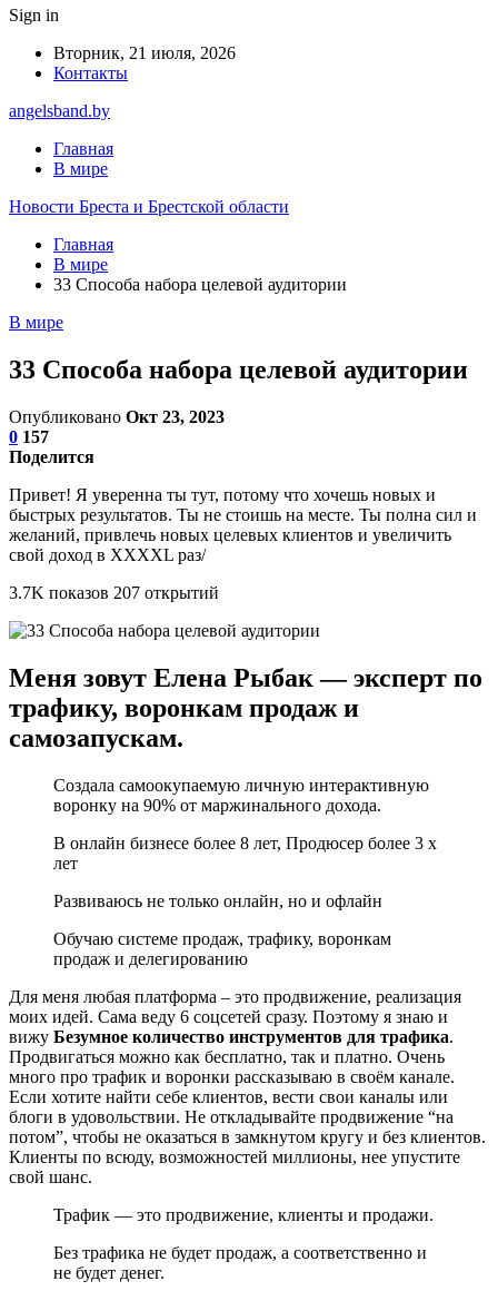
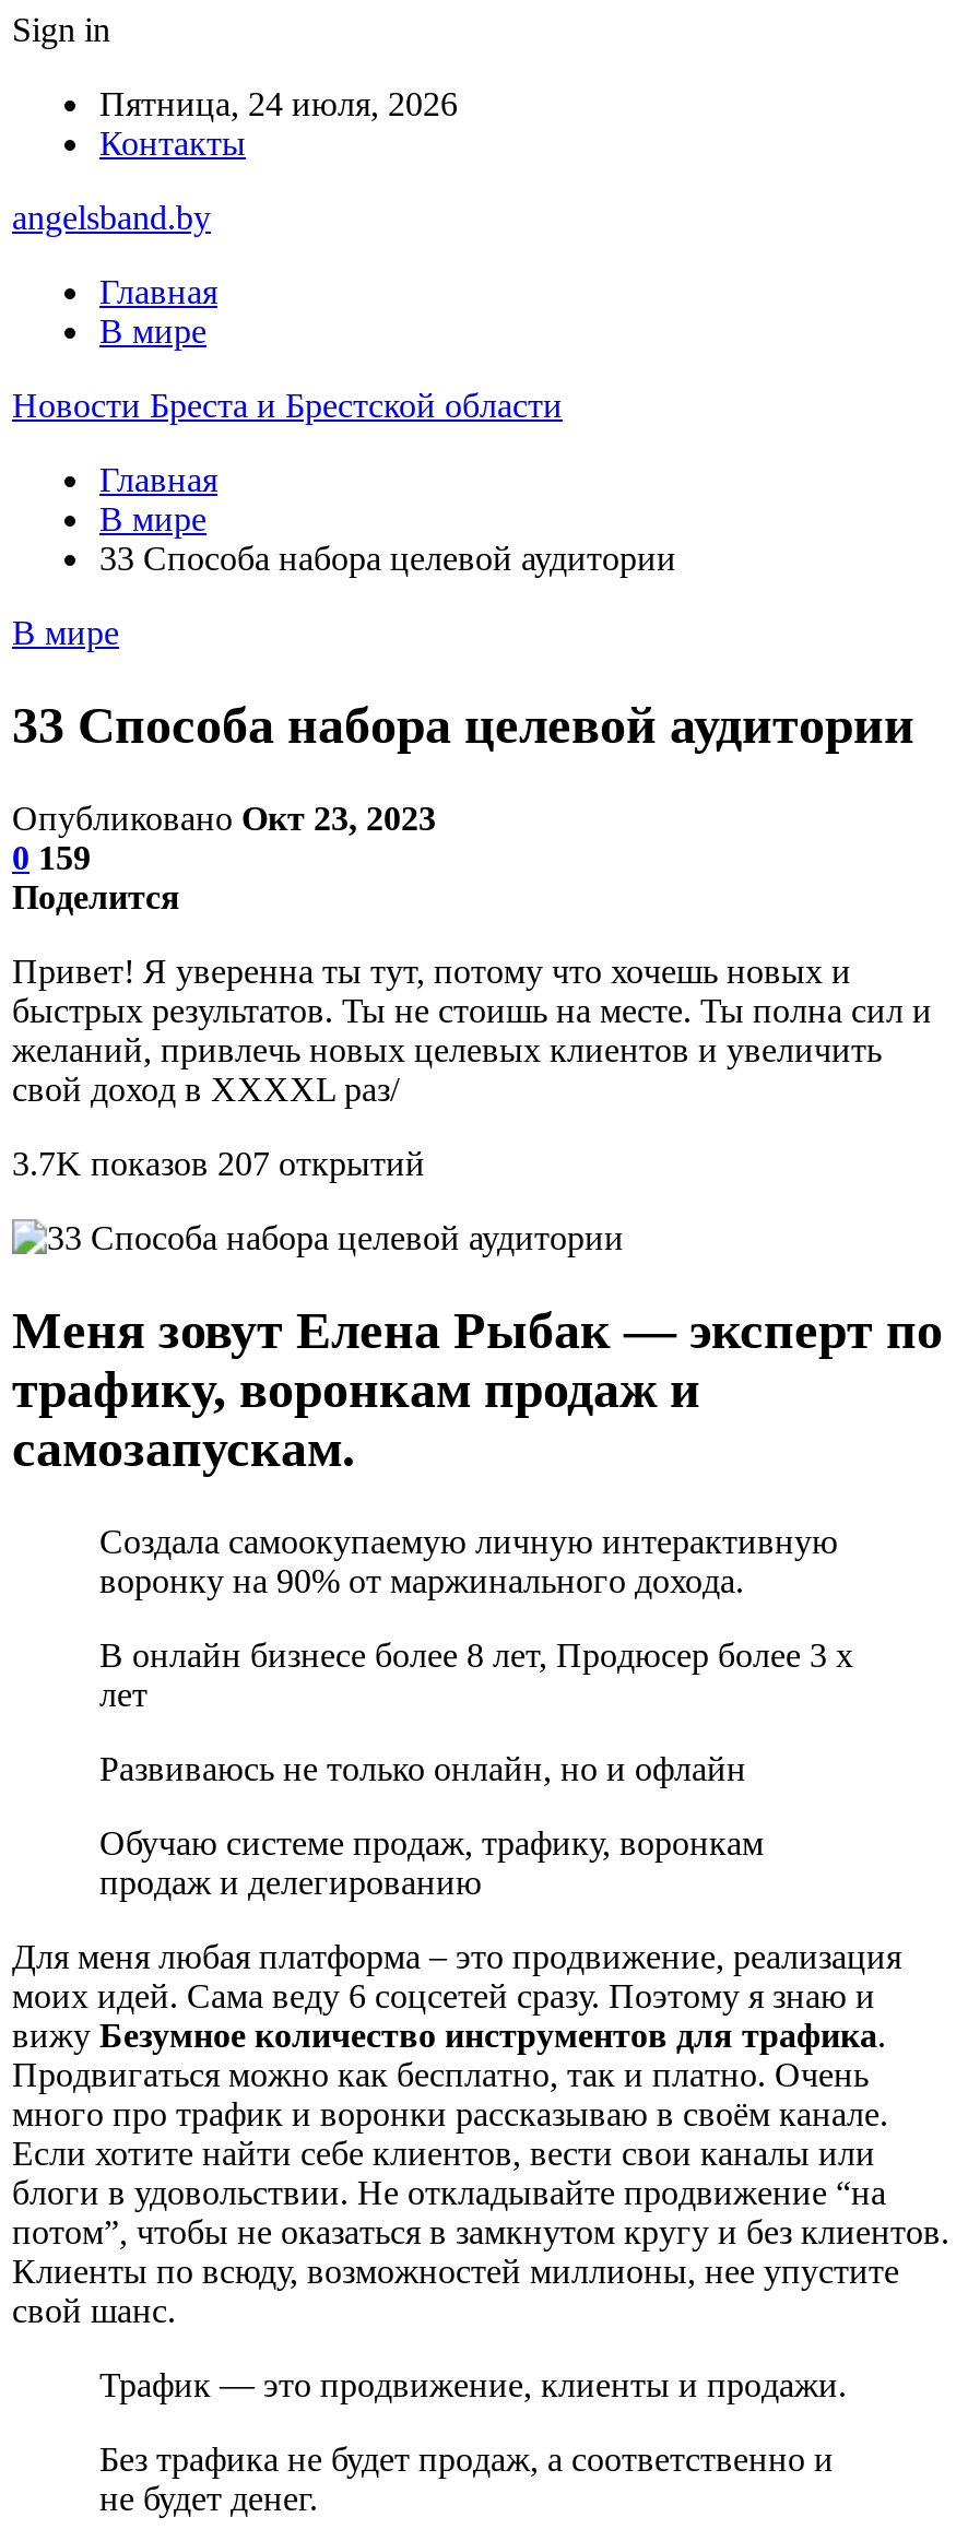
- Вторник, 21 июля, 2026
+ Пятница, 24 июля, 2026

- 0 157
+ 0 159
